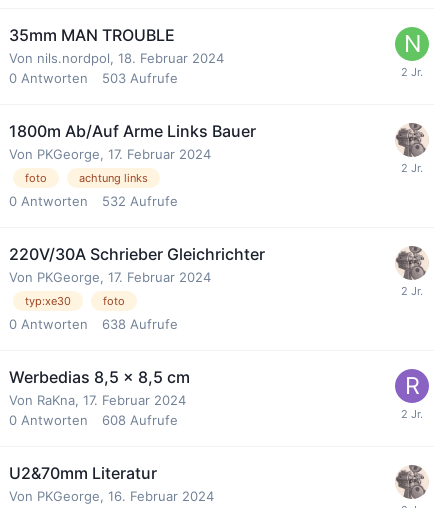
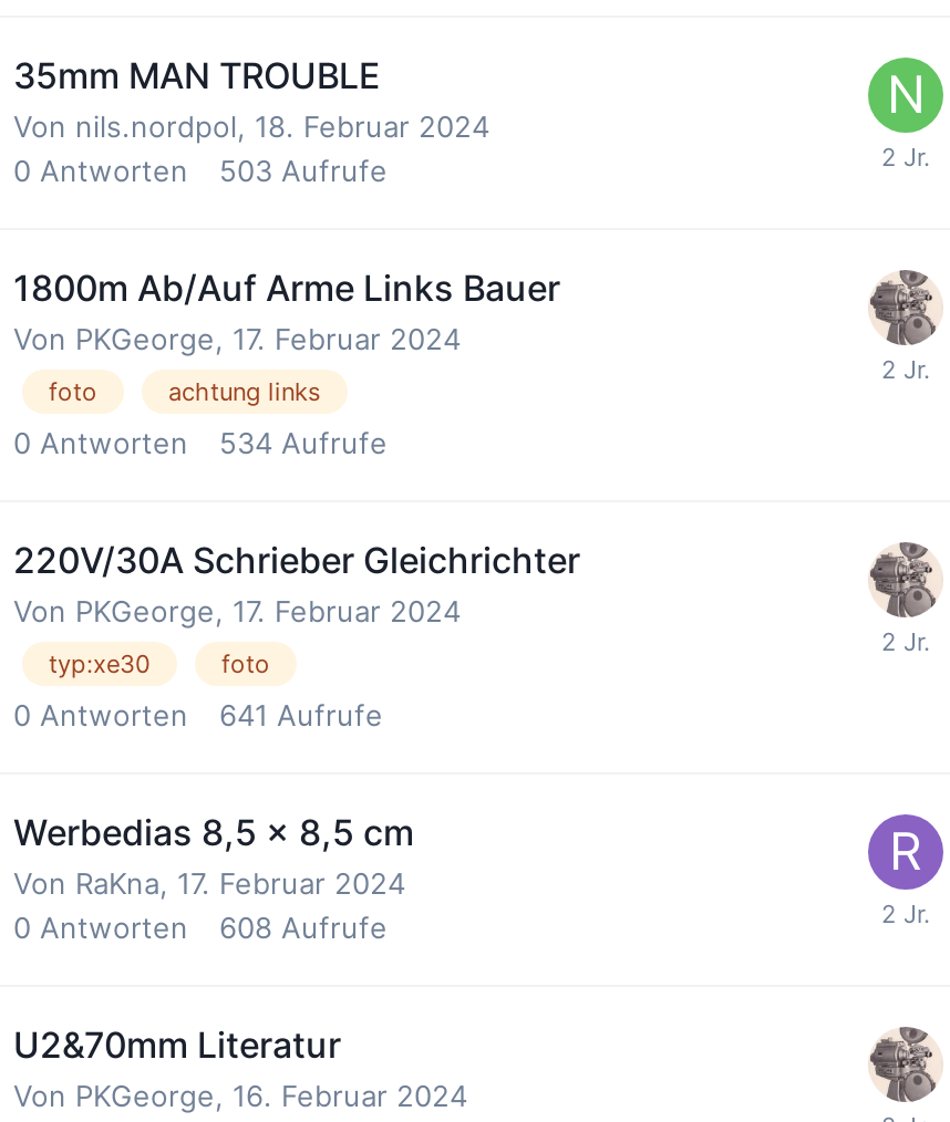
- 0 Antworten 532 Aufrufe
+ 0 Antworten 534 Aufrufe

- 0 Antworten 638 Aufrufe
+ 0 Antworten 641 Aufrufe
